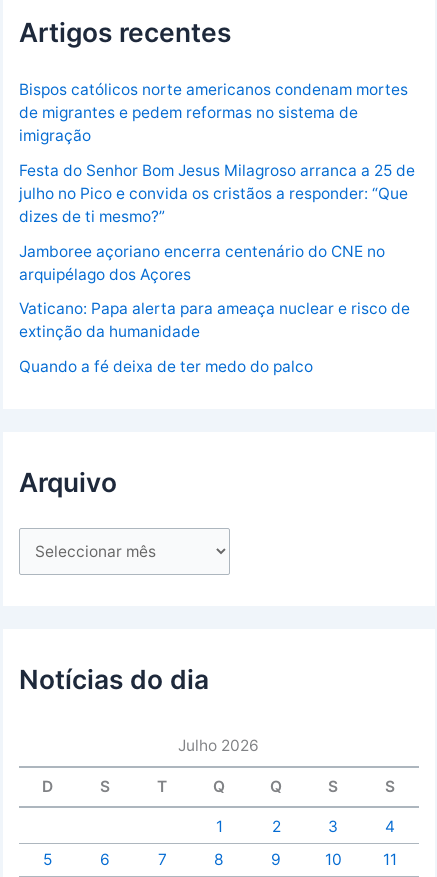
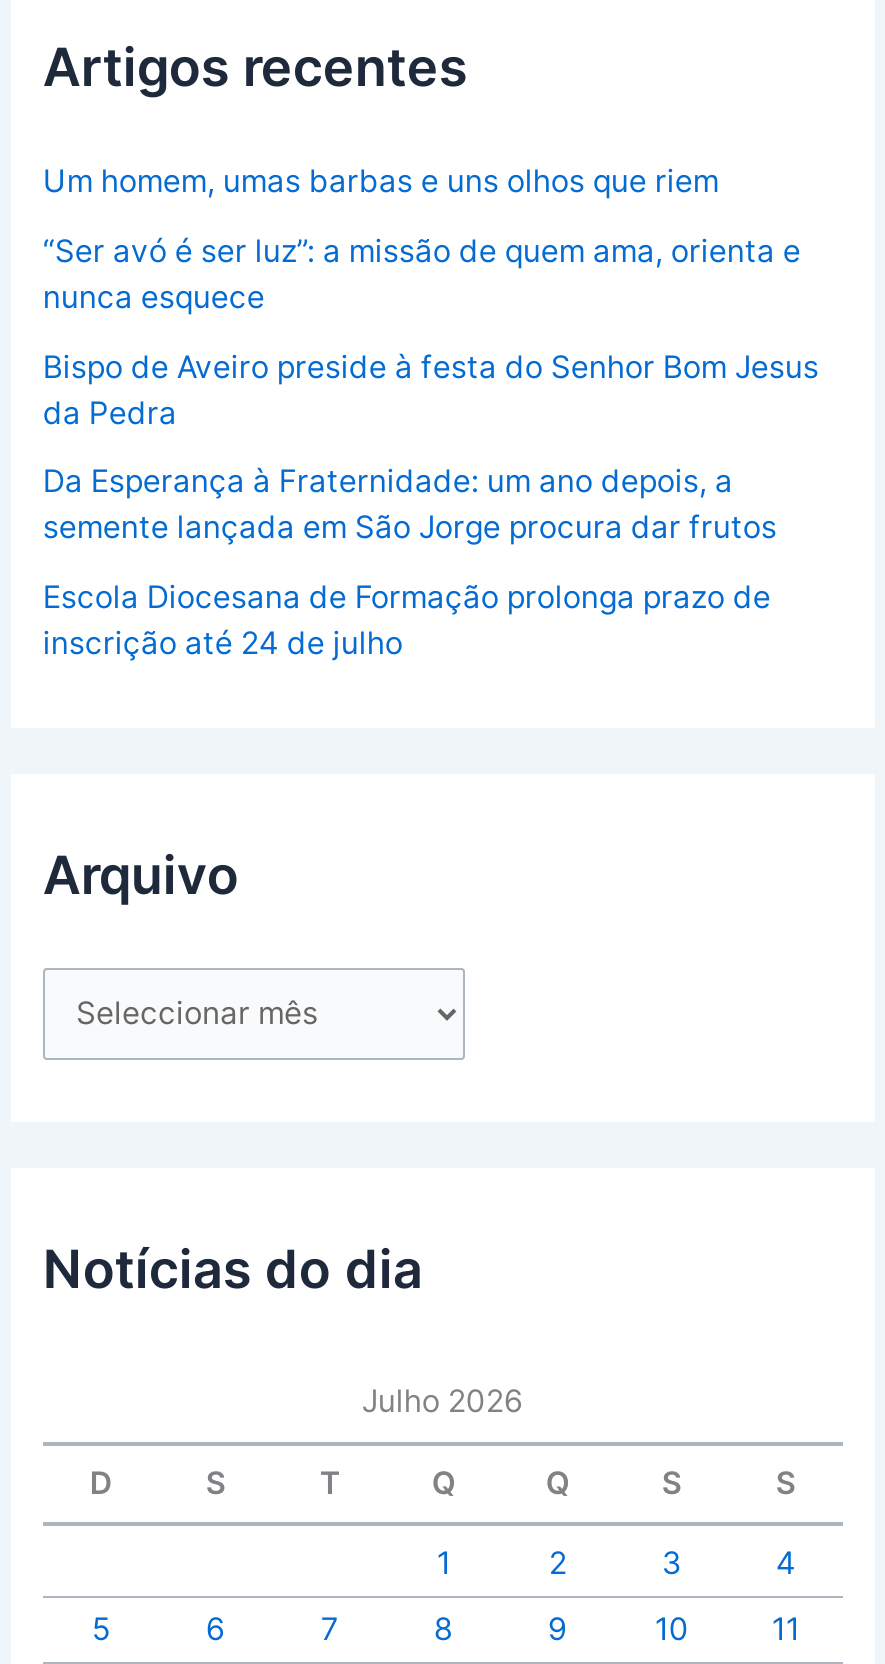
- Bispos católicos norte americanos condenam mortes
- de migrantes e pedem reformas no sistema de
- imigração
+ Um homem, umas barbas e uns olhos que riem

- Festa do Senhor Bom Jesus Milagroso arranca a 25 de
- julho no Pico e convida os cristãos a responder: “Que
- dizes de ti mesmo?”
+ “Ser avó é ser luz”: a missão de quem ama, orienta e
+ nunca esquece

- Jamboree açoriano encerra centenário do CNE no
- arquipélago dos Açores
+ Bispo de Aveiro preside à festa do Senhor Bom Jesus
+ da Pedra

- Vaticano: Papa alerta para ameaça nuclear e risco de
- extinção da humanidade
+ Da Esperança à Fraternidade: um ano depois, a
+ semente lançada em São Jorge procura dar frutos

- Quando a fé deixa de ter medo do palco
+ Escola Diocesana de Formação prolonga prazo de
+ inscrição até 24 de julho
